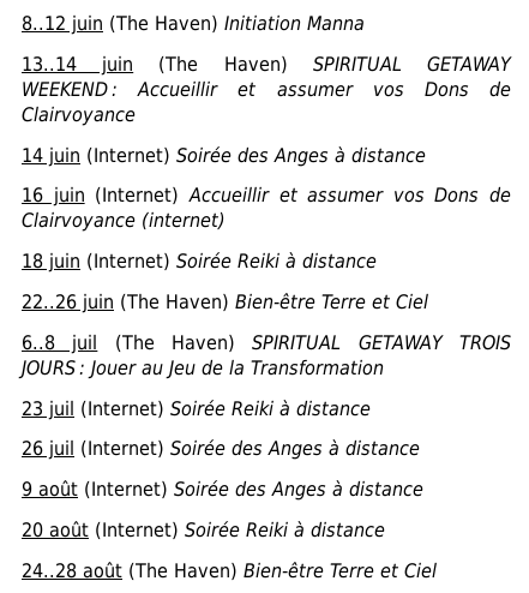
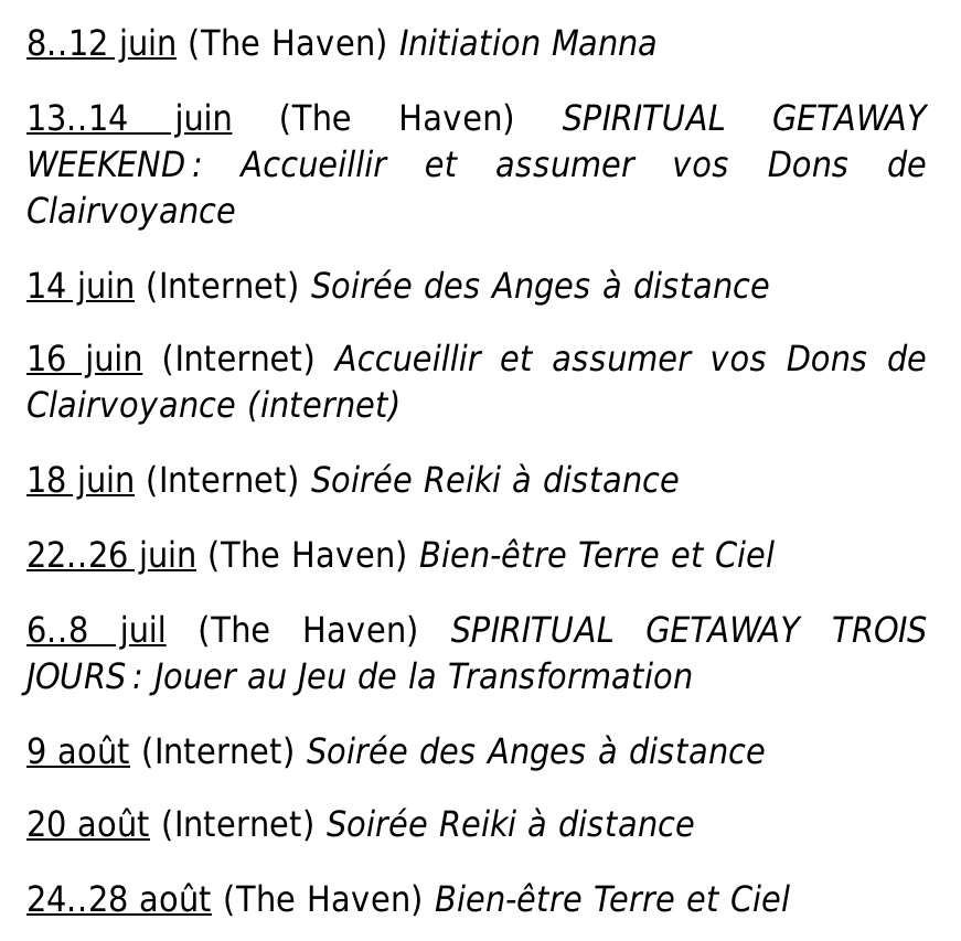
- 23 juil (Internet) Soirée Reiki à distance
- 26 juil (Internet) Soirée des Anges à distance
